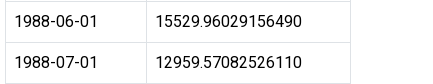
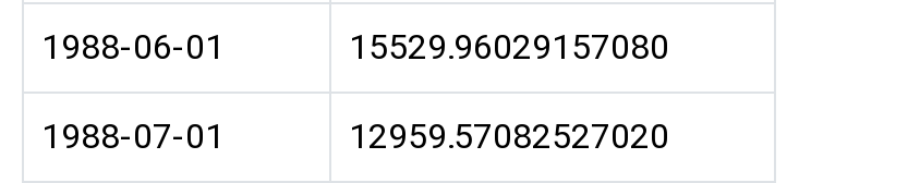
- 15529.96029156490
+ 15529.96029157080

- 12959.57082526110
+ 12959.57082527020
